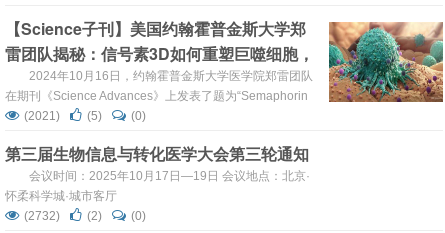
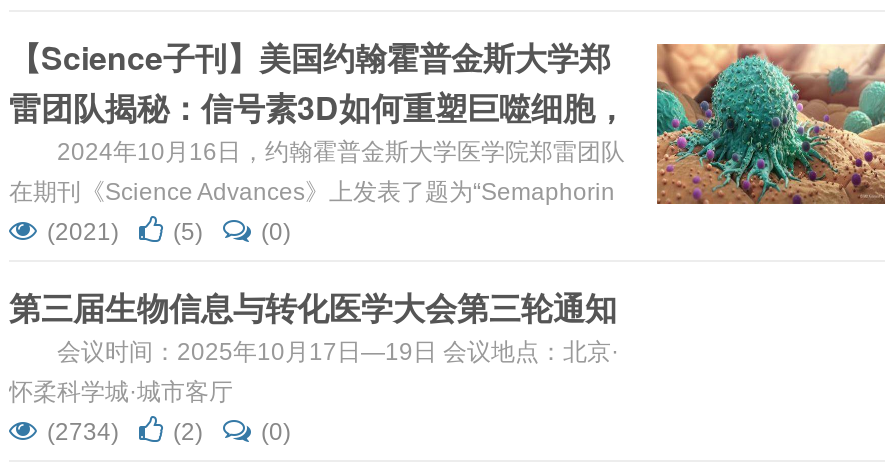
- (2732) (2)
+ (2734) (2)
